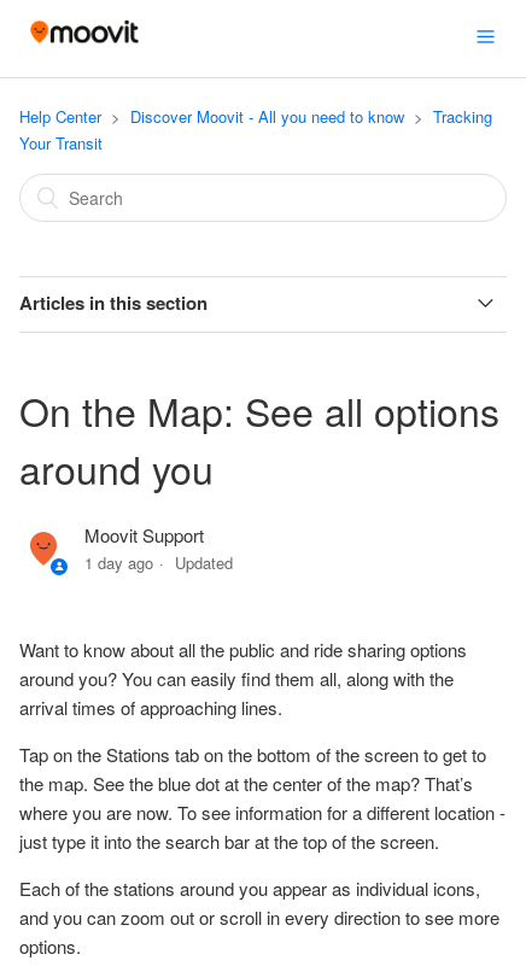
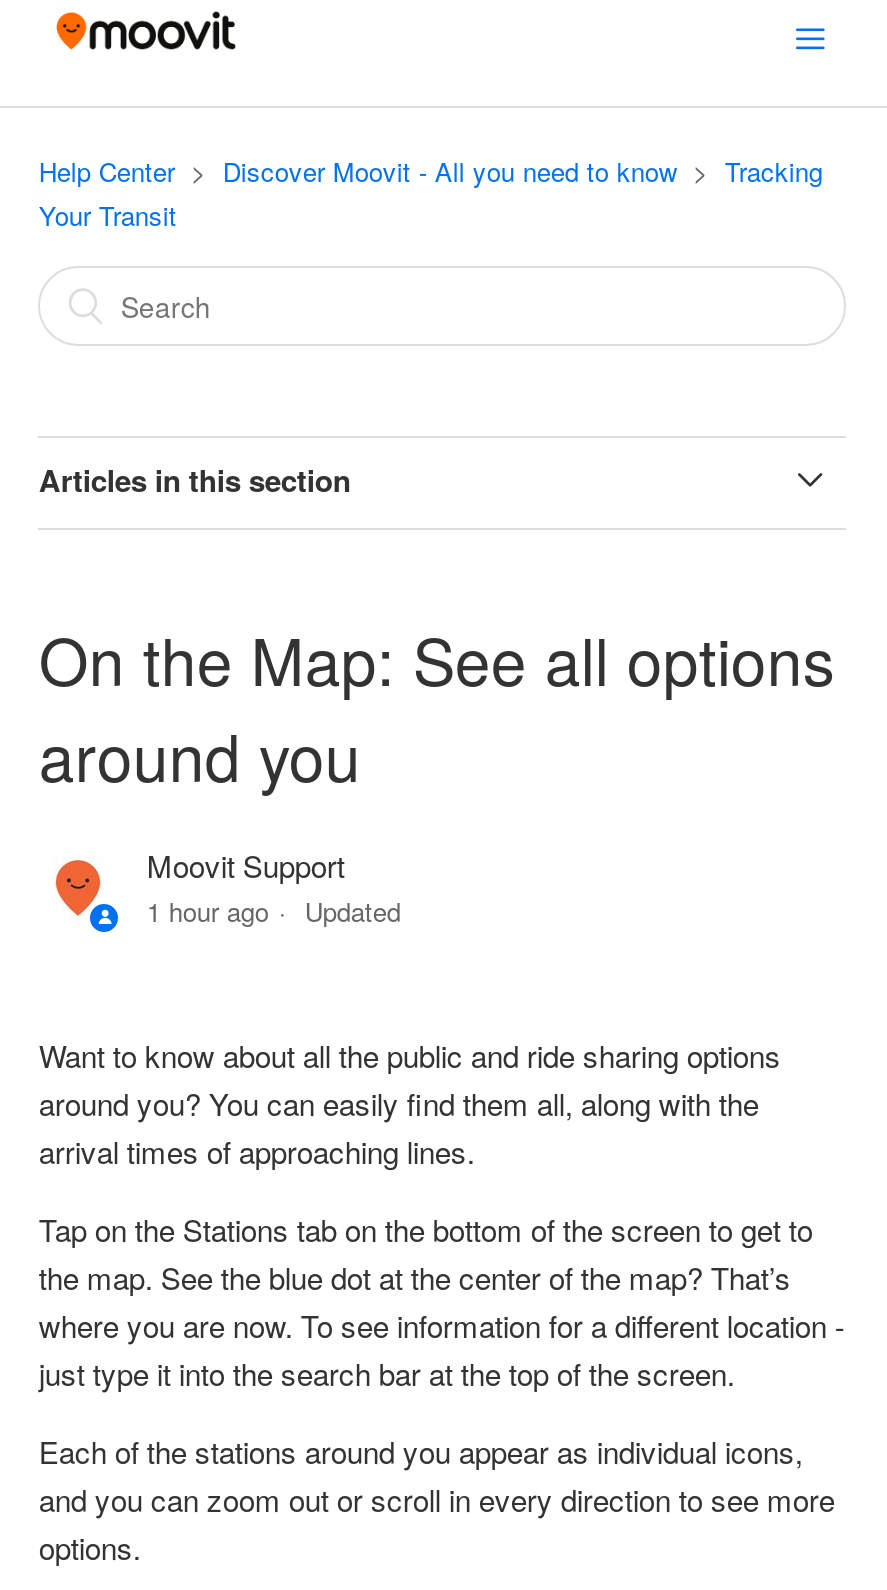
- 1 day ago Updated
+ 1 hour ago Updated
